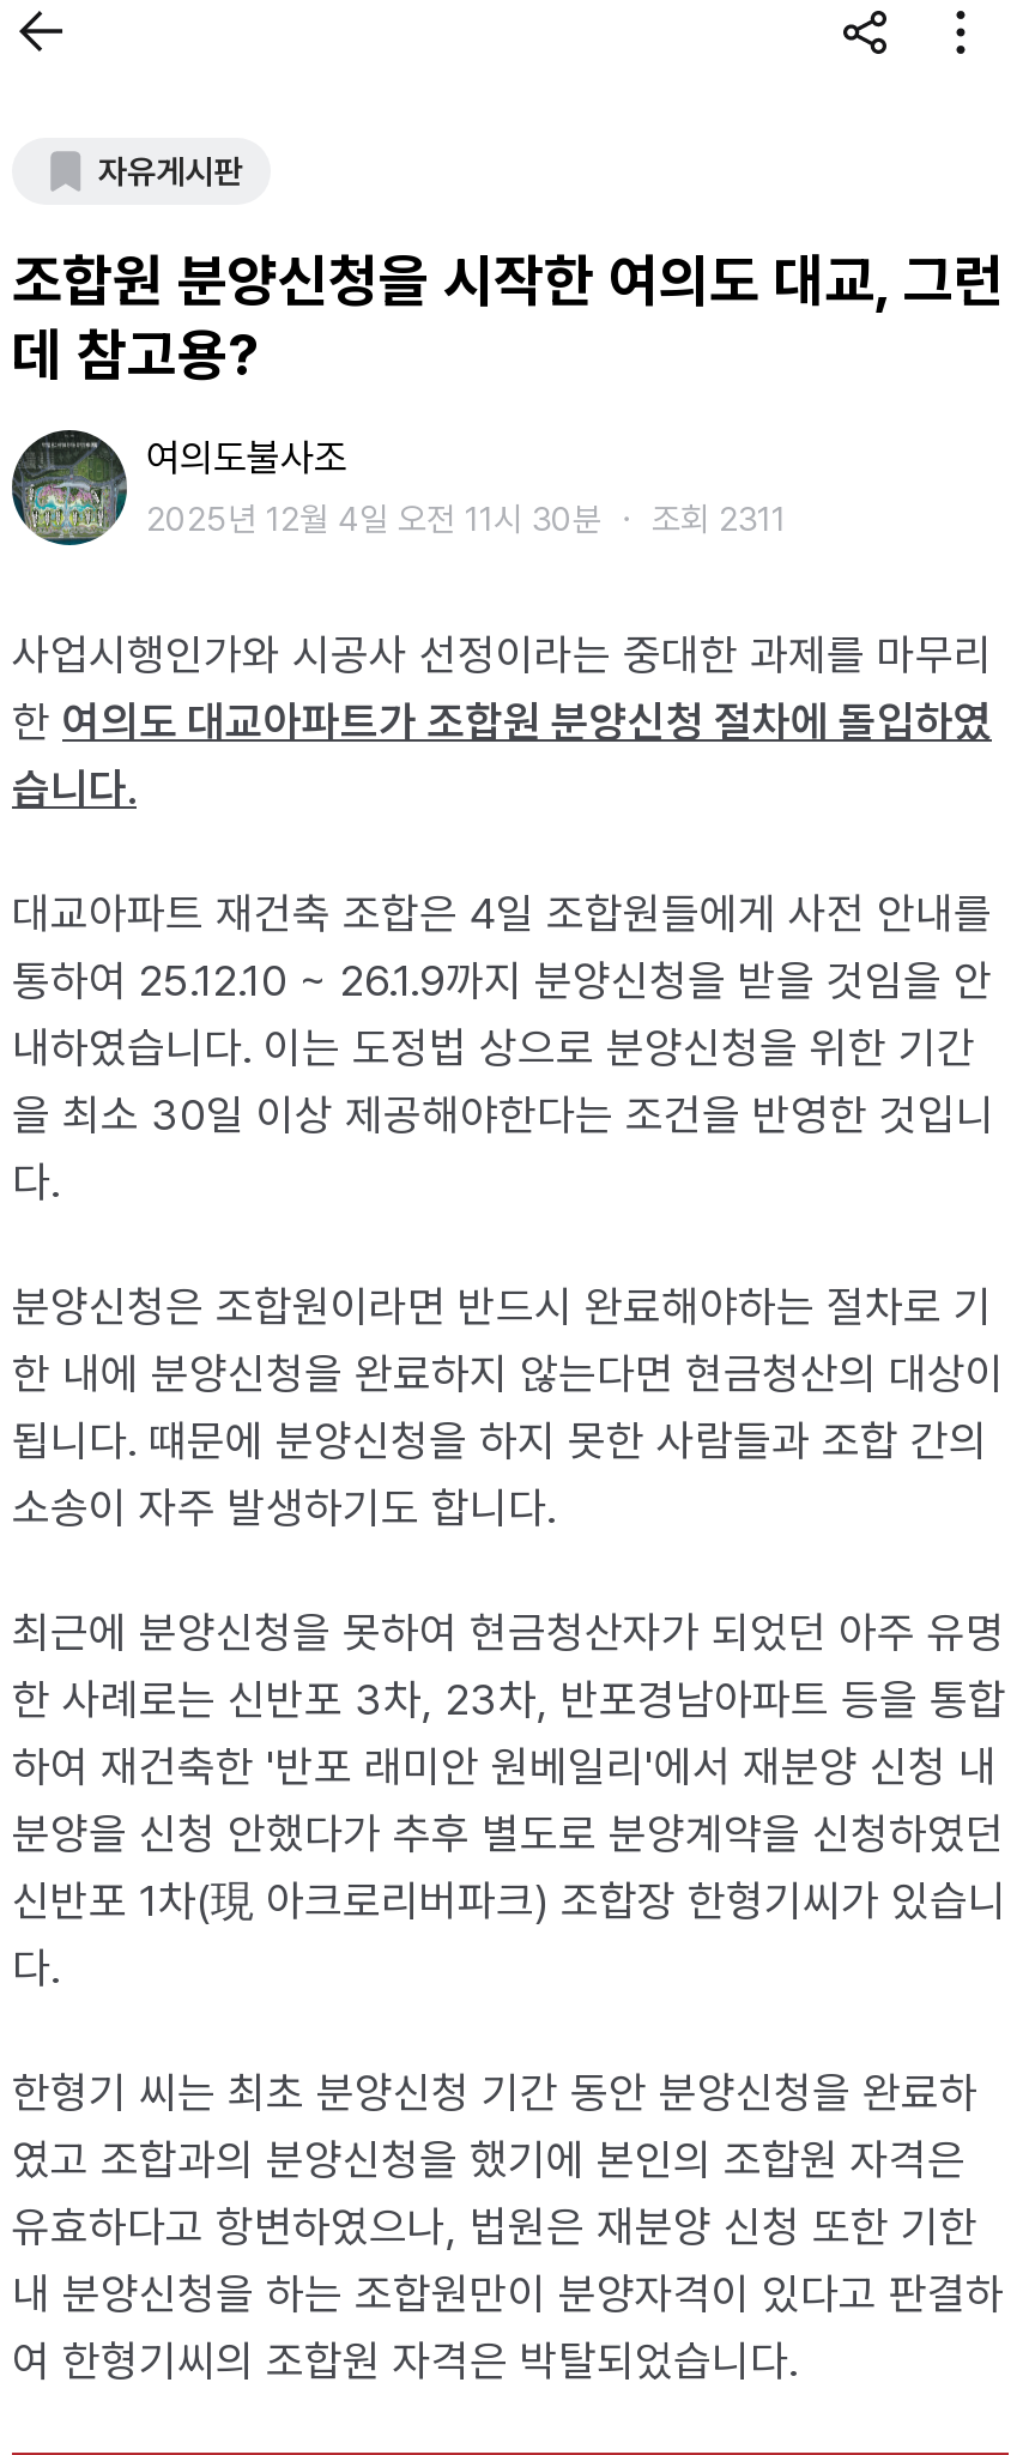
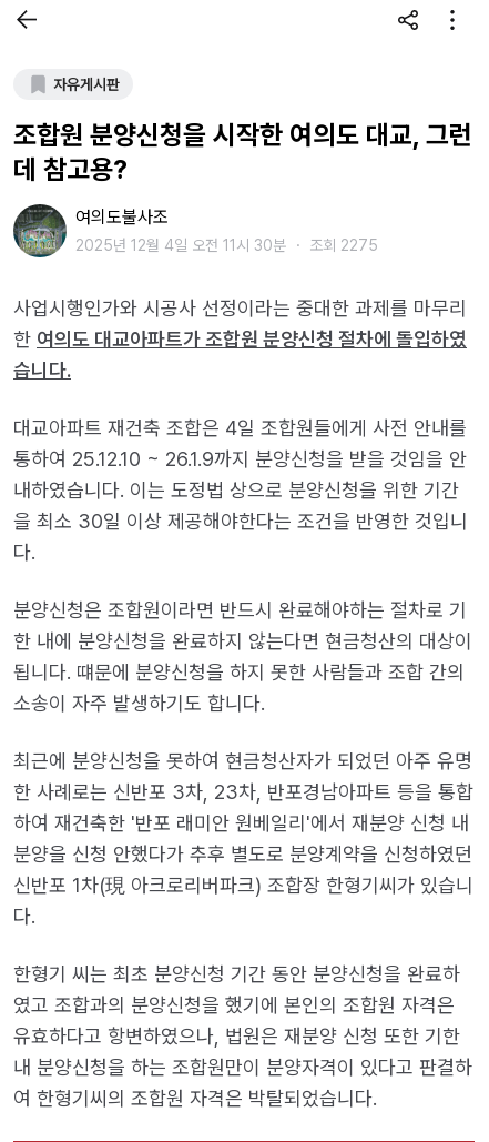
- 2025년 12월 4일 오전 11시 30분 ・ 조회 2311
+ 2025년 12월 4일 오전 11시 30분 ・ 조회 2275
